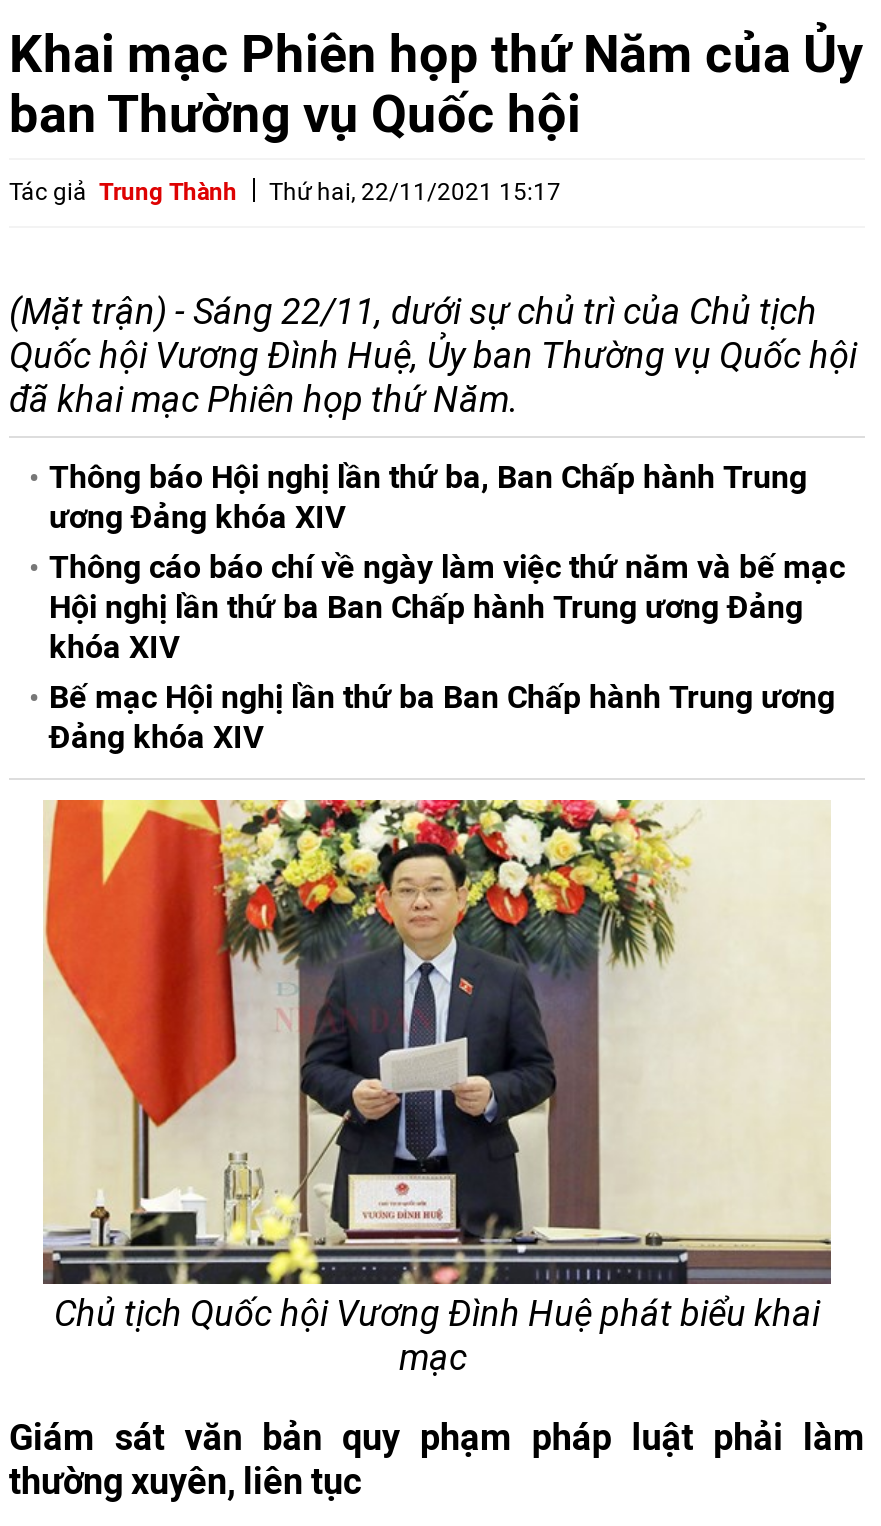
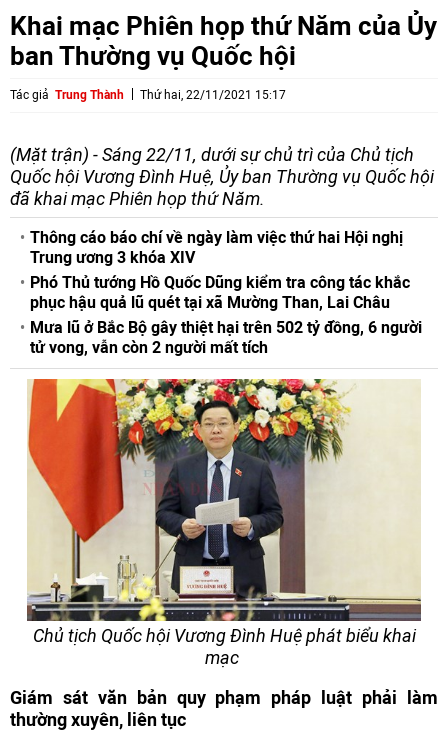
- Thông báo Hội nghị lần thứ ba, Ban Chấp hành Trung
- ương Đảng khóa XIV
- Thông cáo báo chí về ngày làm việc thứ năm và bế mạc
- Hội nghị lần thứ ba Ban Chấp hành Trung ương Đảng
- khóa XIV
- Bế mạc Hội nghị lần thứ ba Ban Chấp hành Trung ương
- Đảng khóa XIV
+ Thông cáo báo chí về ngày làm việc thứ hai Hội nghị
+ Trung ương 3 khóa XIV
+ Phó Thủ tướng Hồ Quốc Dũng kiểm tra công tác khắc
+ phục hậu quả lũ quét tại xã Mường Than, Lai Châu
+ Mưa lũ ở Bắc Bộ gây thiệt hại trên 502 tỷ đồng, 6 người
+ tử vong, vẫn còn 2 người mất tích
